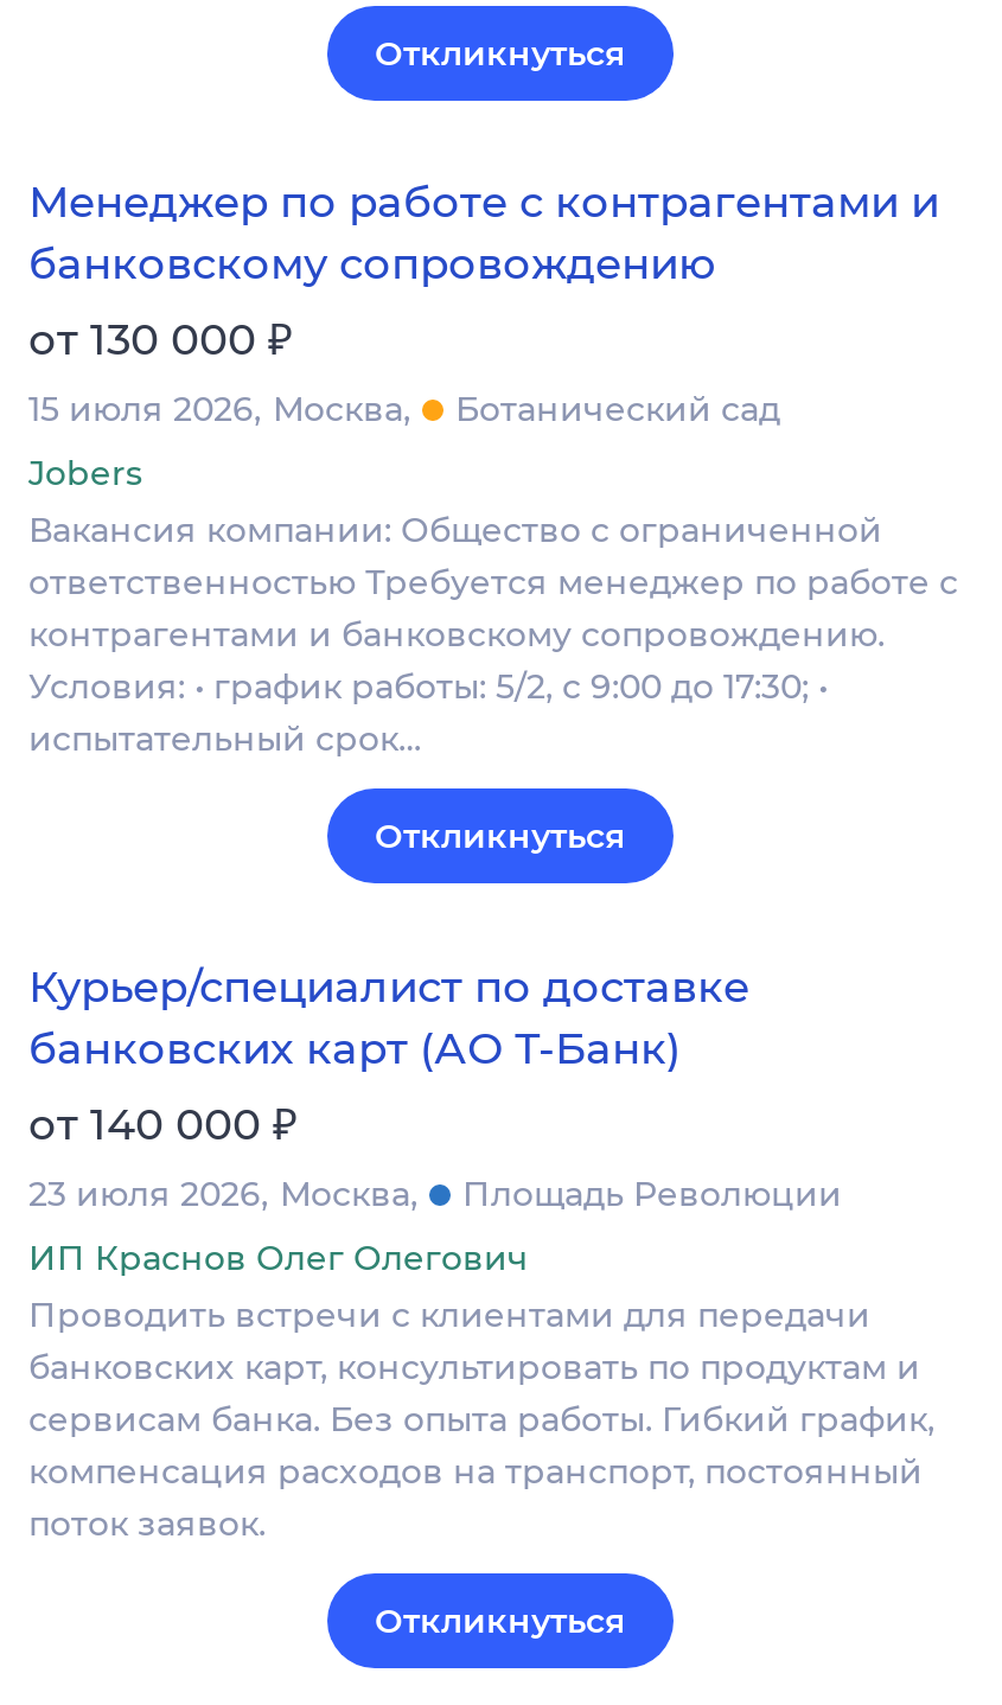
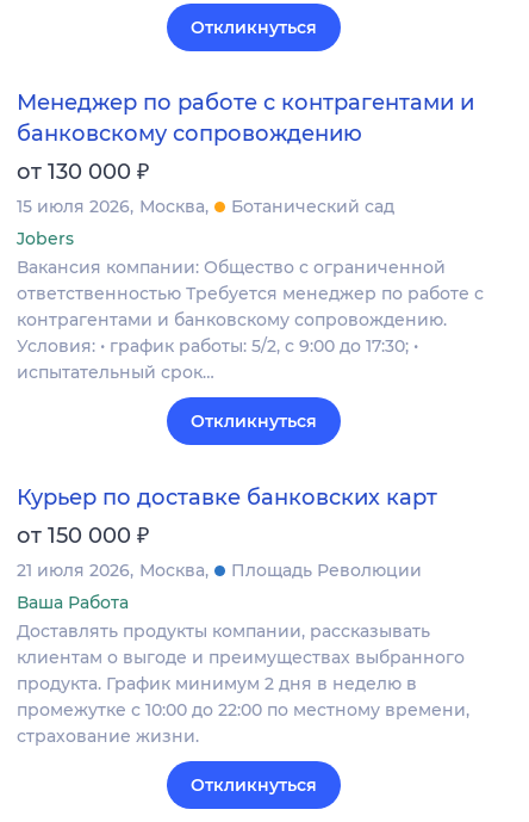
- Курьер/специалист по доставке
- банковских карт (АО Т-Банк)
- от 140 000 ₽
- 23 июля 2026 Москва
+ Курьер по доставке банковских карт
+ от 150 000 ₽
+ 21 июля 2026 Москва

- ИП Краснов Олег Олегович
- Проводить встречи с клиентами для передачи
- банковских карт, консультировать по продуктам и
- сервисам банка. Без опыта работы. Гибкий график,
- компенсация расходов на транспорт, постоянный
- поток заявок.
+ Ваша Работа
+ Доставлять продукты компании, рассказывать
+ клиентам о выгоде и преимуществах выбранного
+ продукта. График минимум 2 дня в неделю в
+ промежутке с 10:00 до 22:00 по местному времени,
+ страхование жизни.
